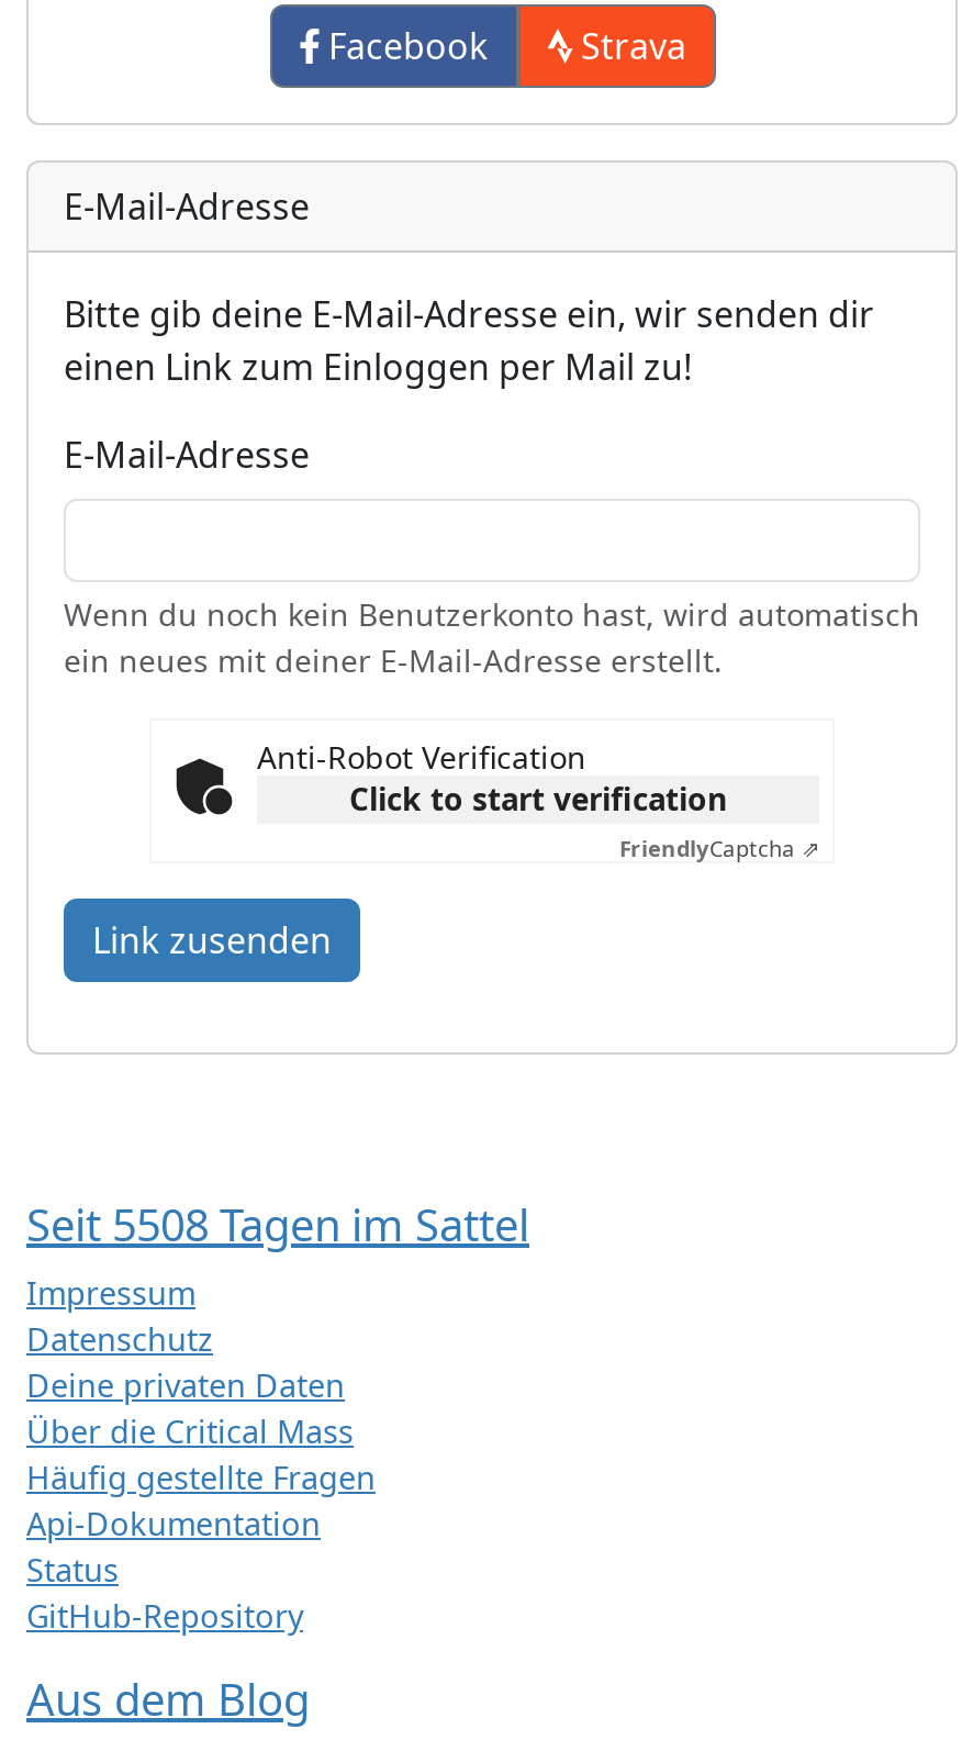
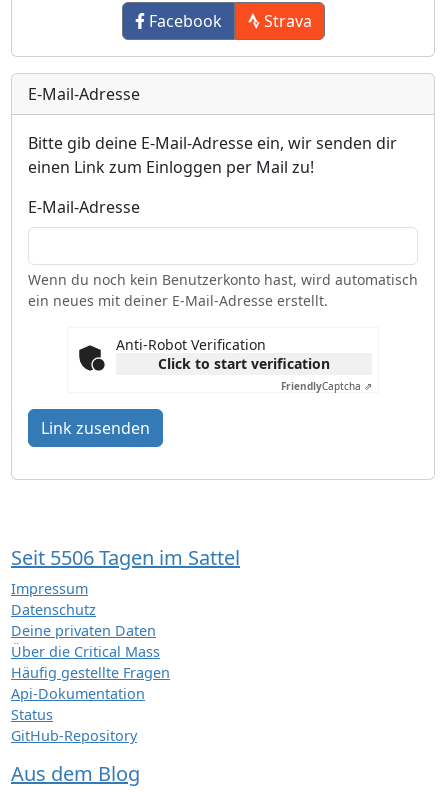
- Seit 5508 Tagen im Sattel
+ Seit 5506 Tagen im Sattel
